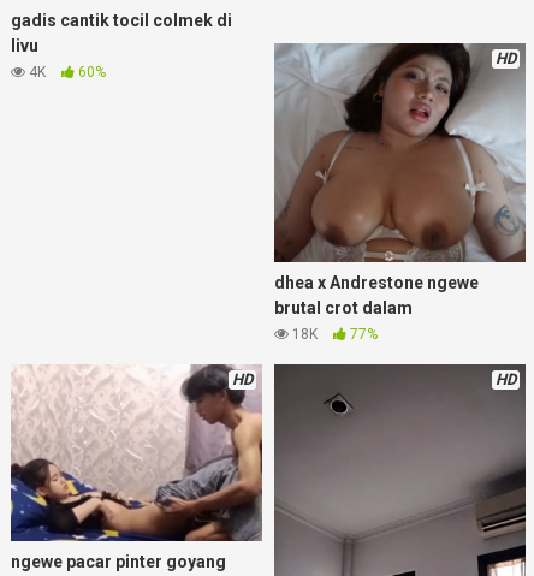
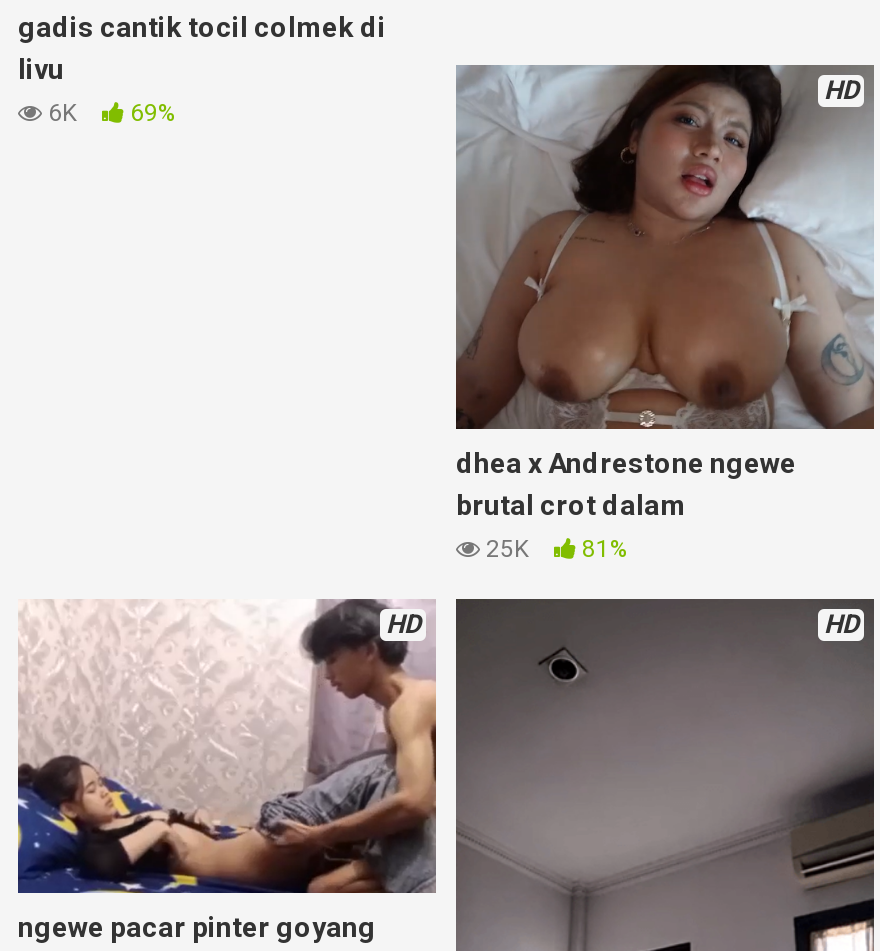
- 4K
- 60%
+ 6K
+ 69%

- 18K
- 77%
+ 25K
+ 81%
